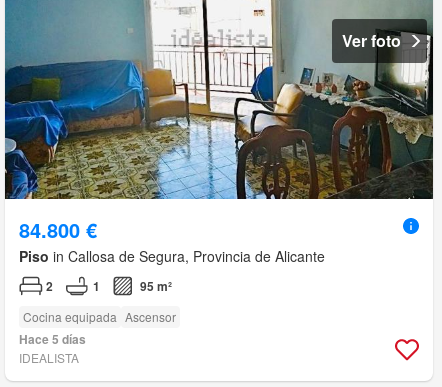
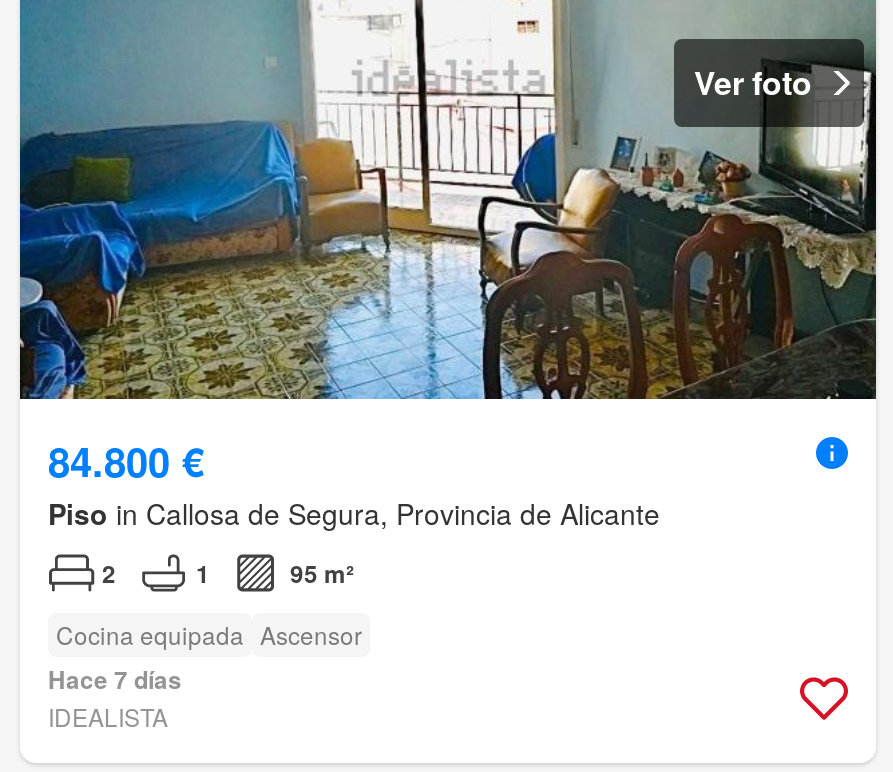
- Hace 5 días
+ Hace 7 días
